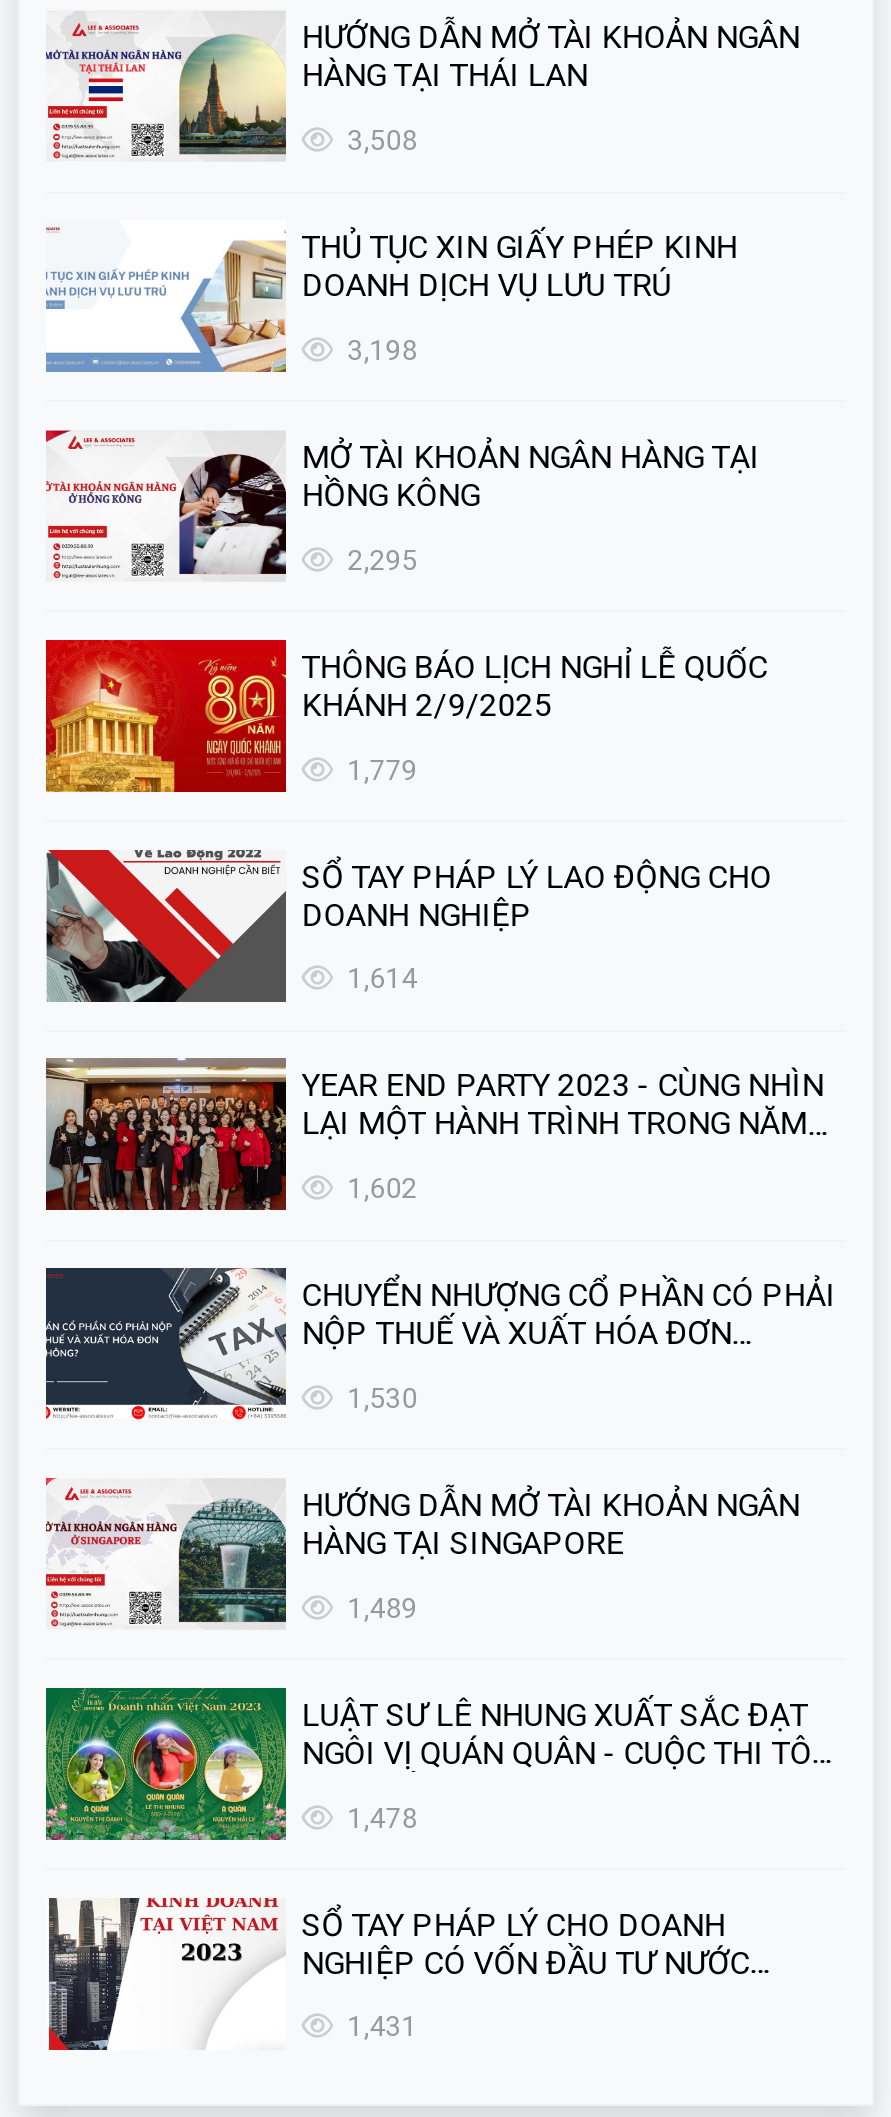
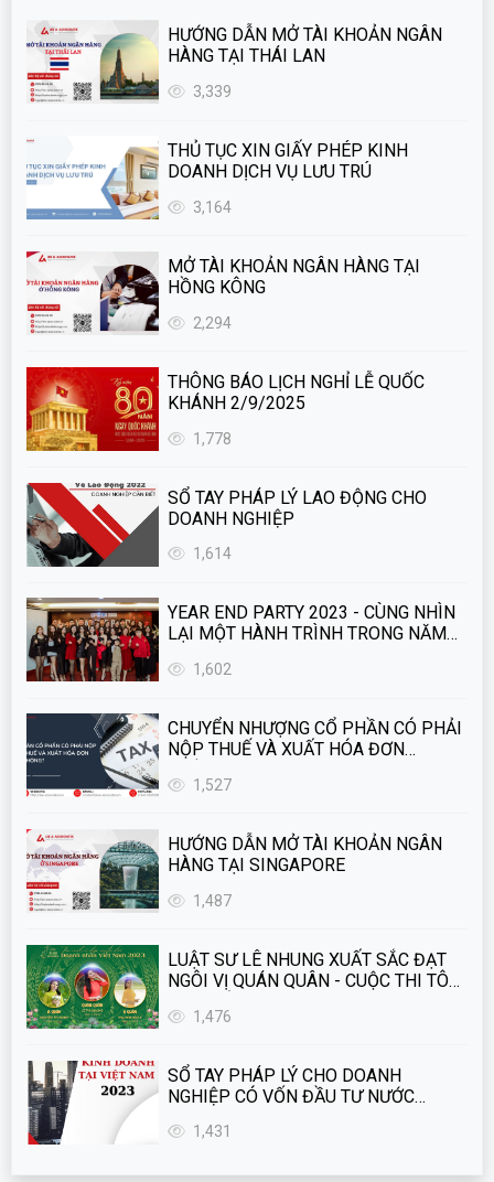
- 3,508
+ 3,339

- 3,198
+ 3,164

- 2,295
+ 2,294

- 1,779
+ 1,778

- 1,530
+ 1,527

- 1,489
+ 1,487

- 1,478
+ 1,476
